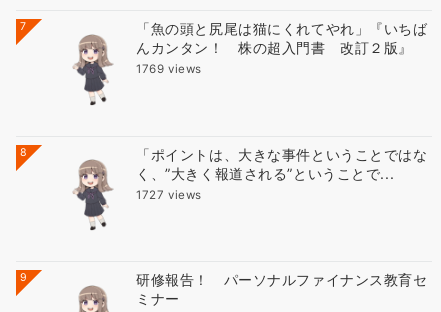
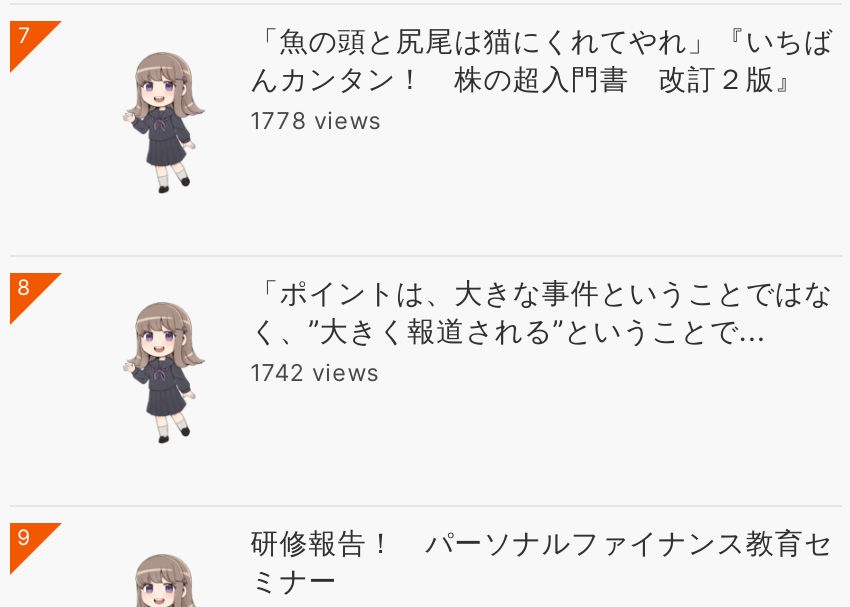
- 1769 views
+ 1778 views

- 1727 views
+ 1742 views
